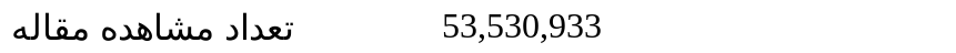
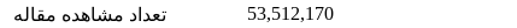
- 53,530,933
+ 53,512,170
